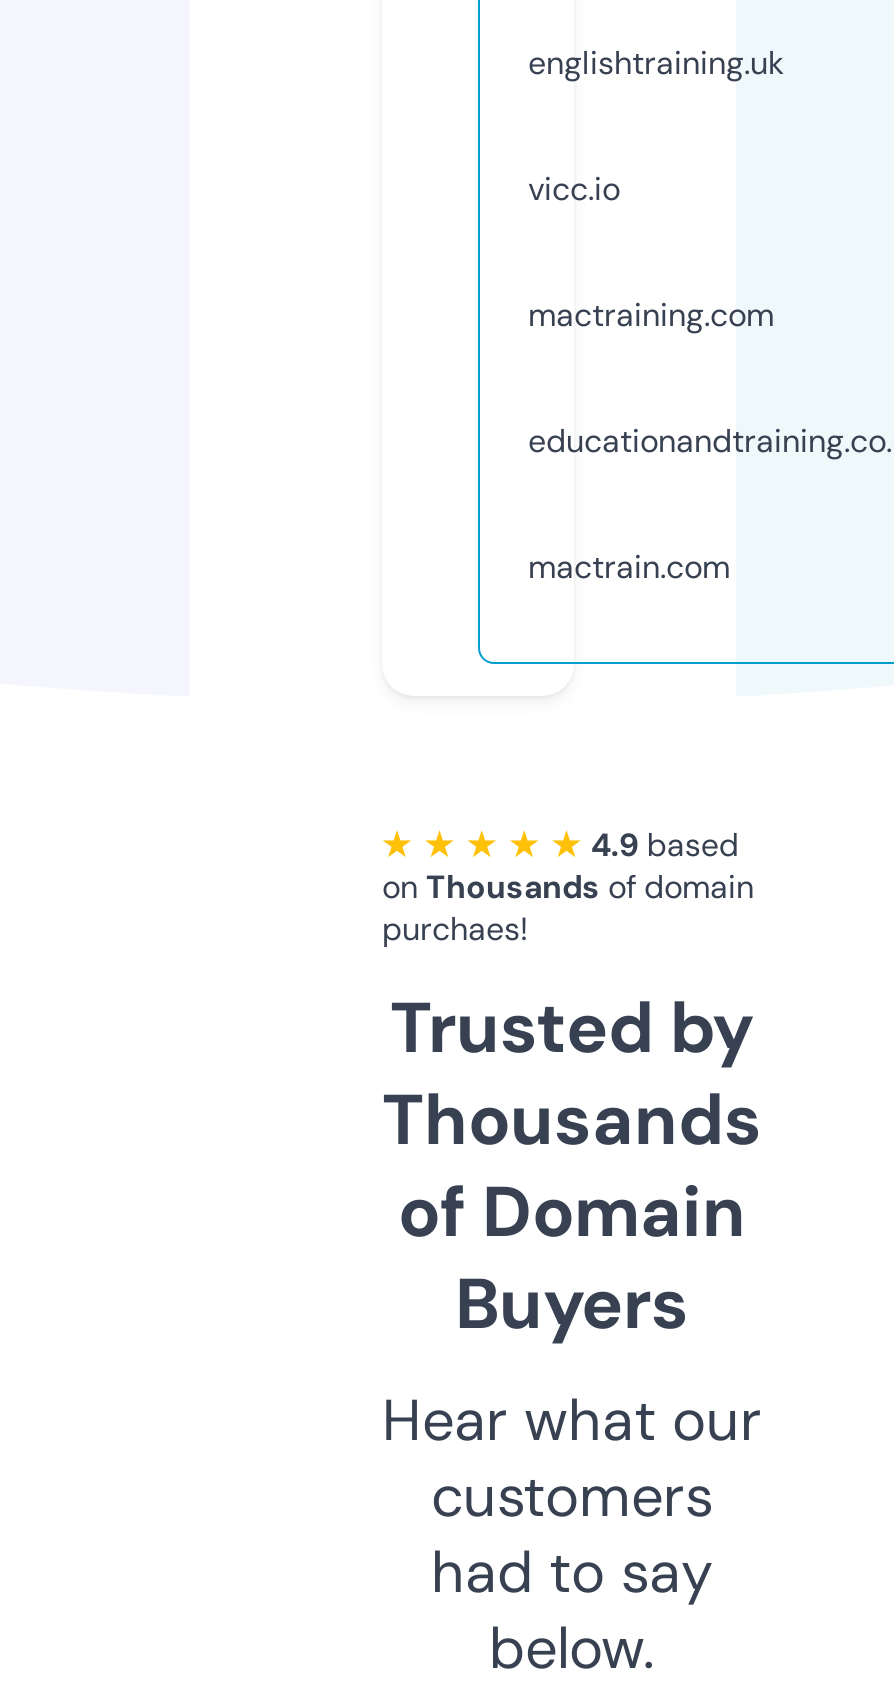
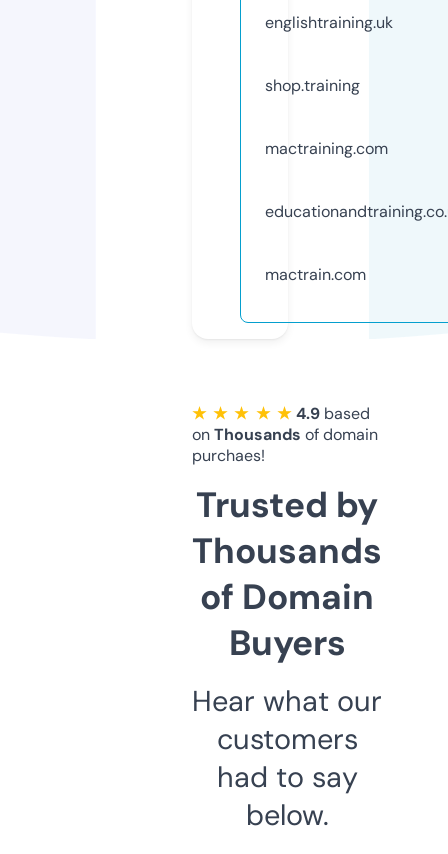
- vicc.io
+ shop.training
